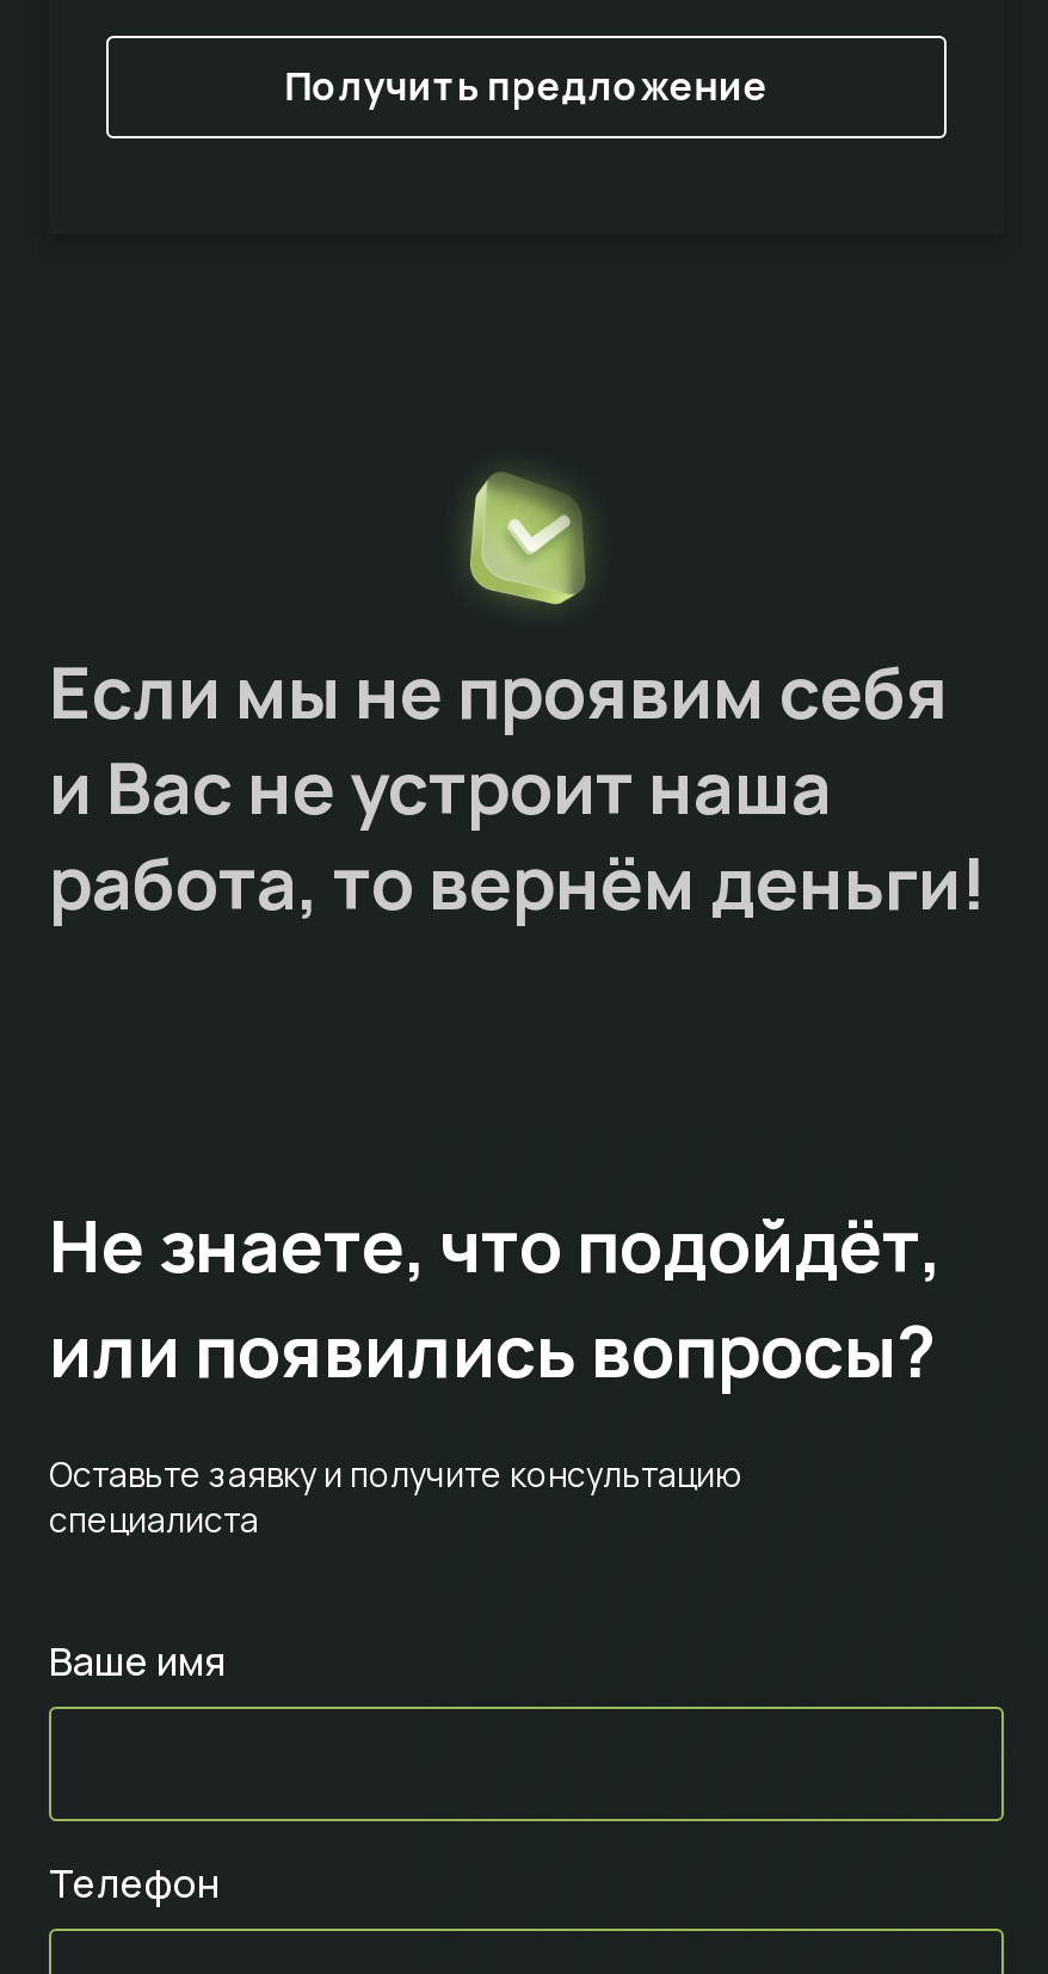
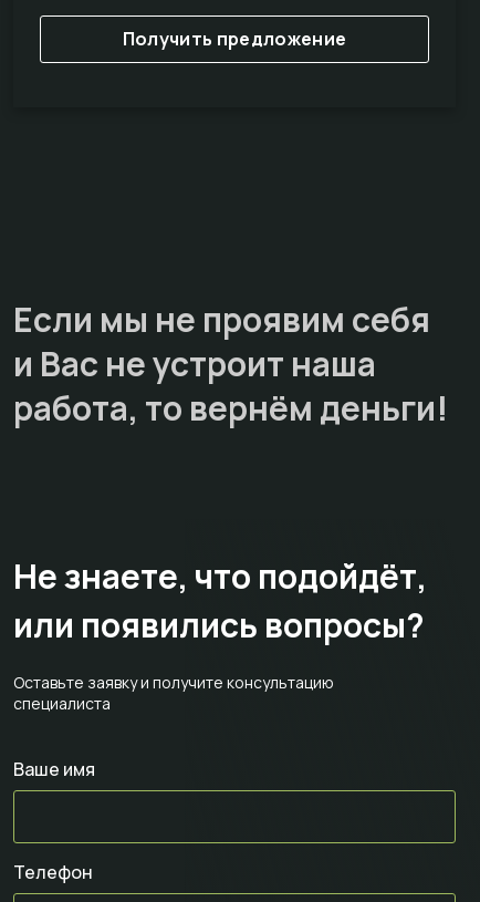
- [image]
